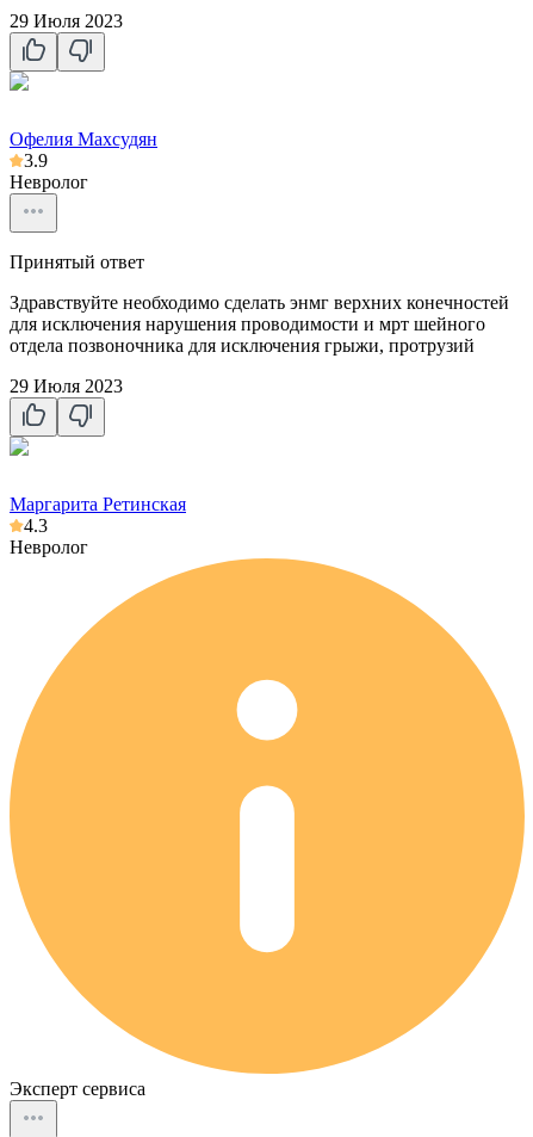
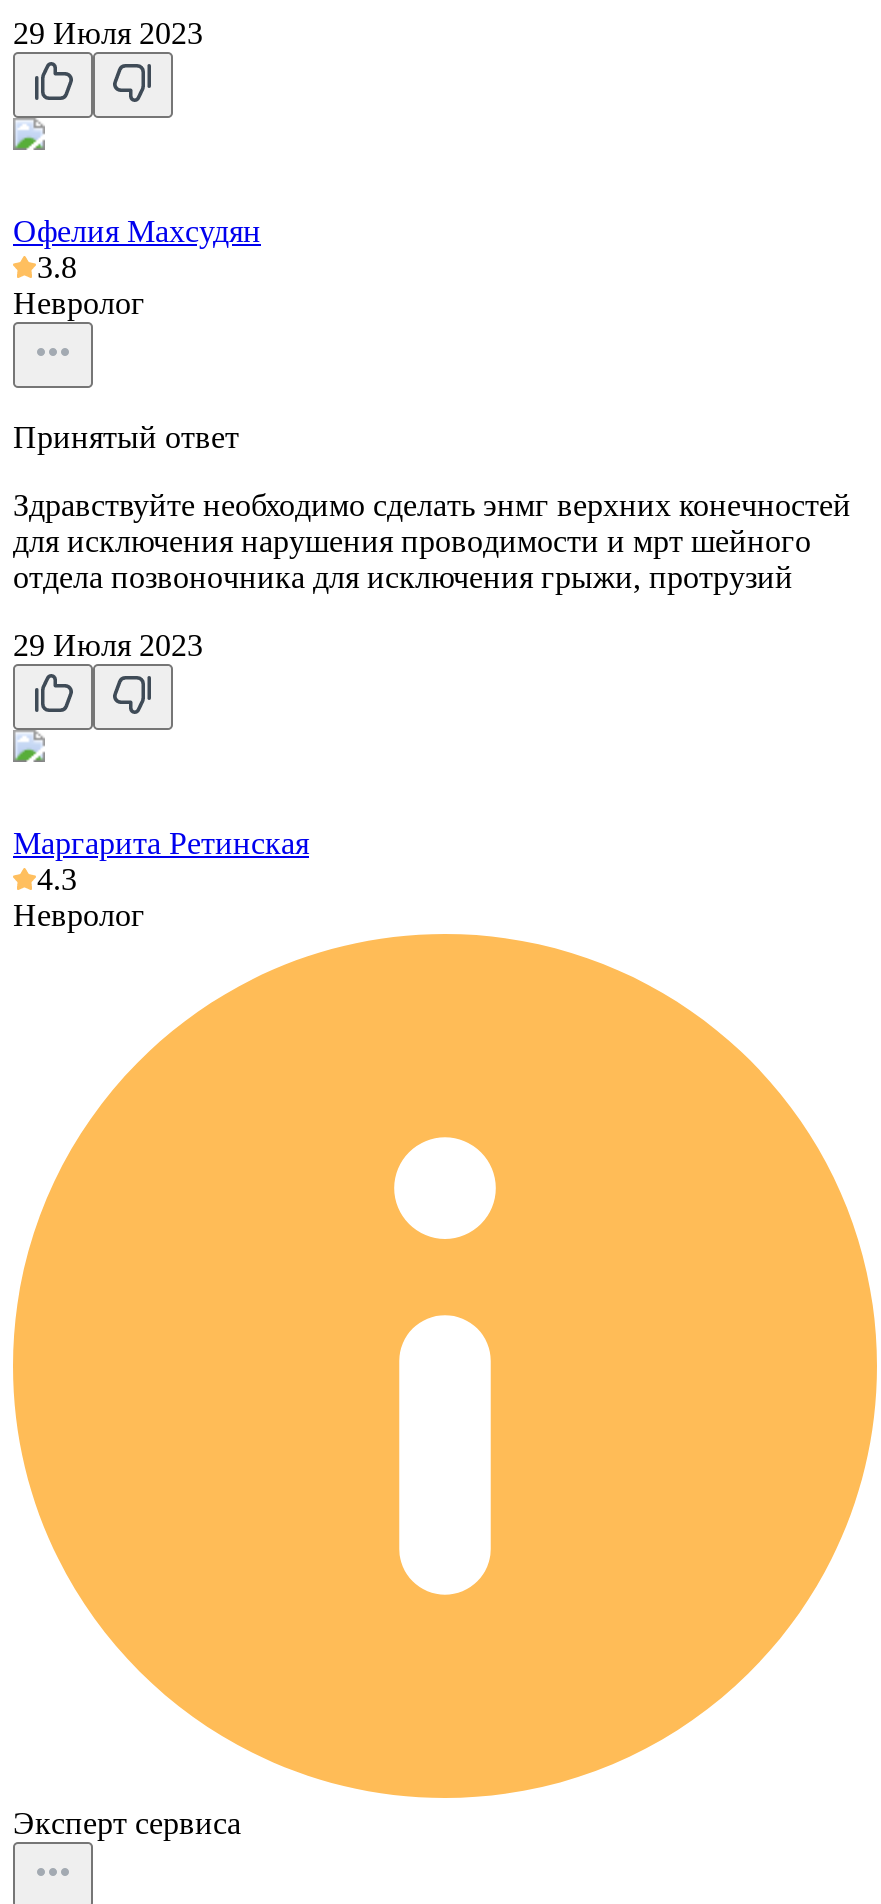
- 3.9
+ 3.8
